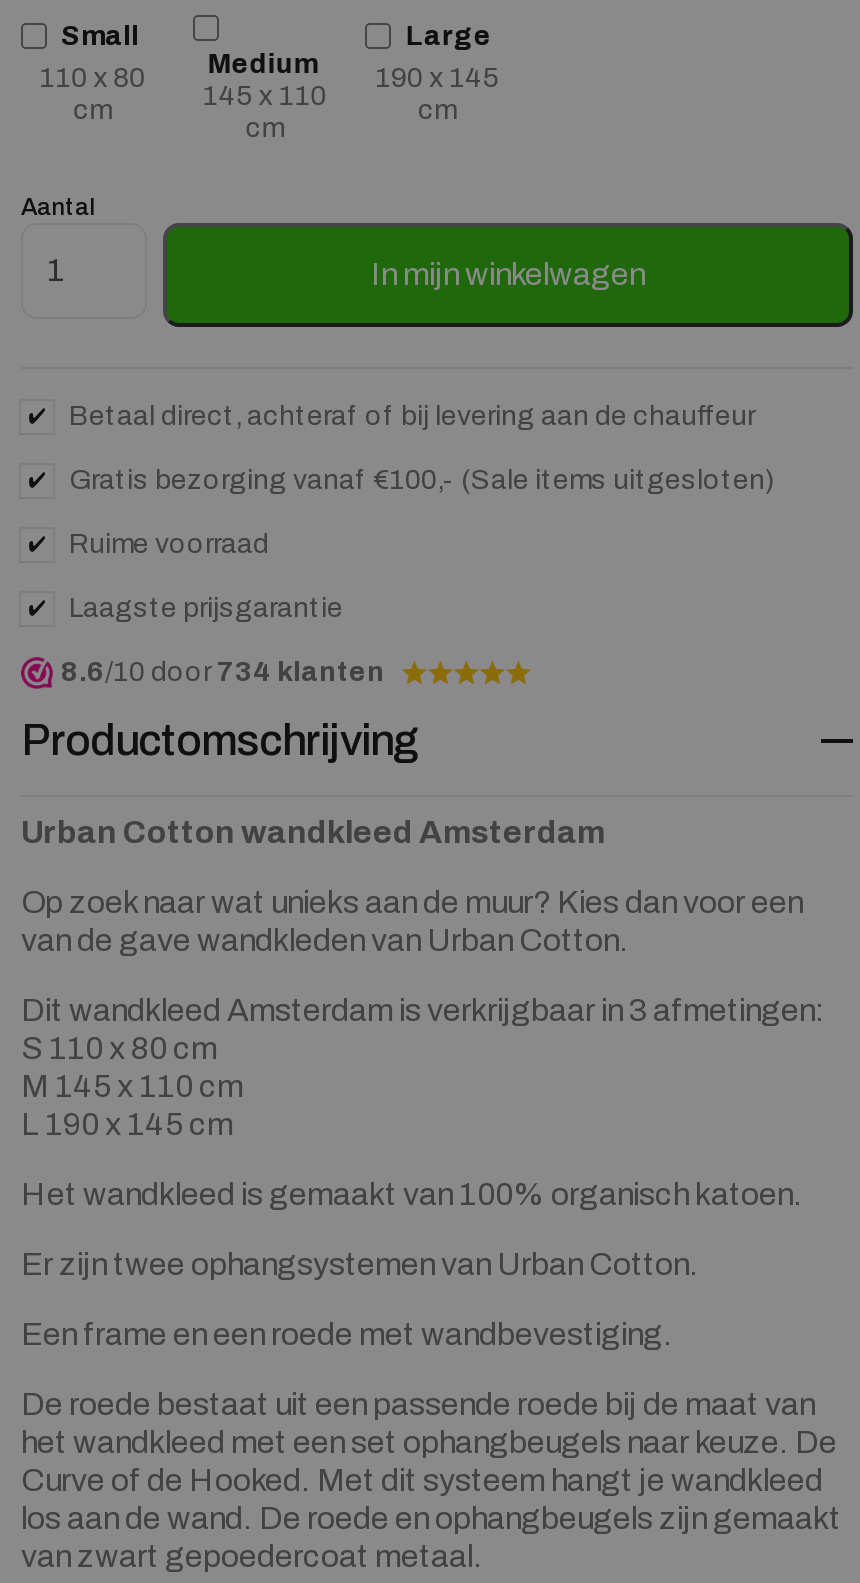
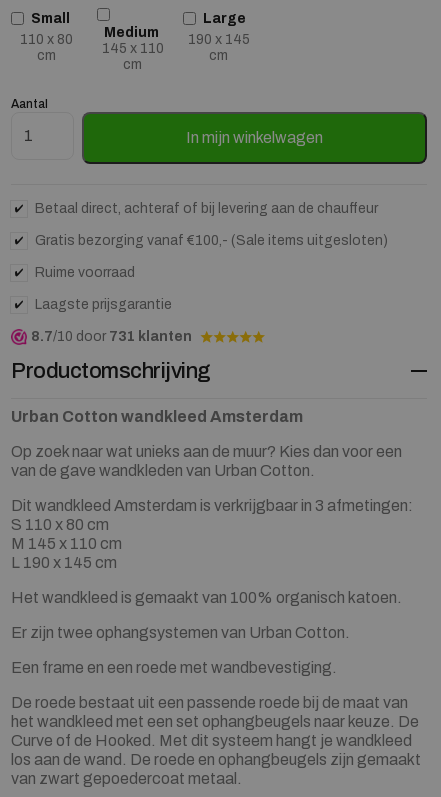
- 8.6/10 door 734 klanten
+ 8.7/10 door 731 klanten
